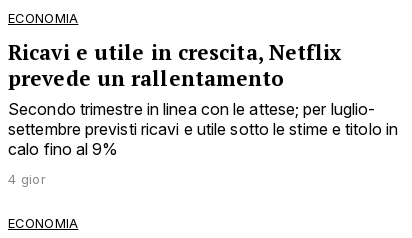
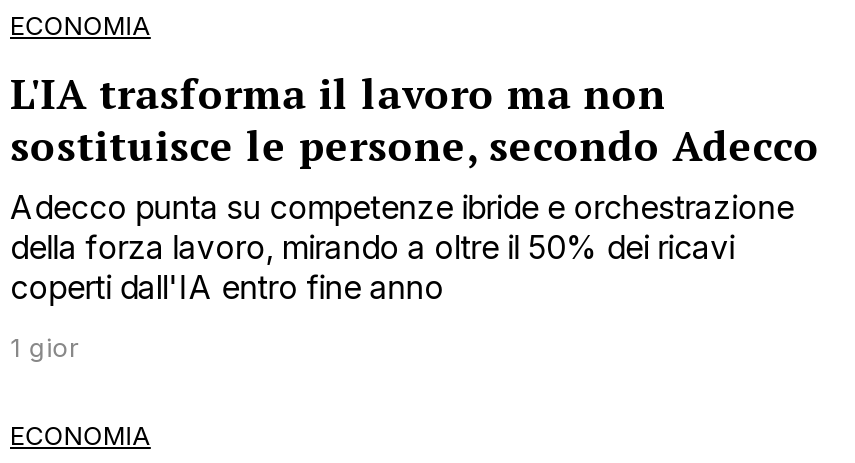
- Ricavi e utile in crescita, Netflix
- prevede un rallentamento
- Secondo trimestre in linea con le attese; per luglio-
- settembre previsti ricavi e utile sotto le stime e titolo in
- calo fino al 9%
+ L'IA trasforma il lavoro ma non
+ sostituisce le persone, secondo Adecco
+ Adecco punta su competenze ibride e orchestrazione
+ della forza lavoro, mirando a oltre il 50% dei ricavi
+ coperti dall'IA entro fine anno

- 4 gior
+ 1 gior
